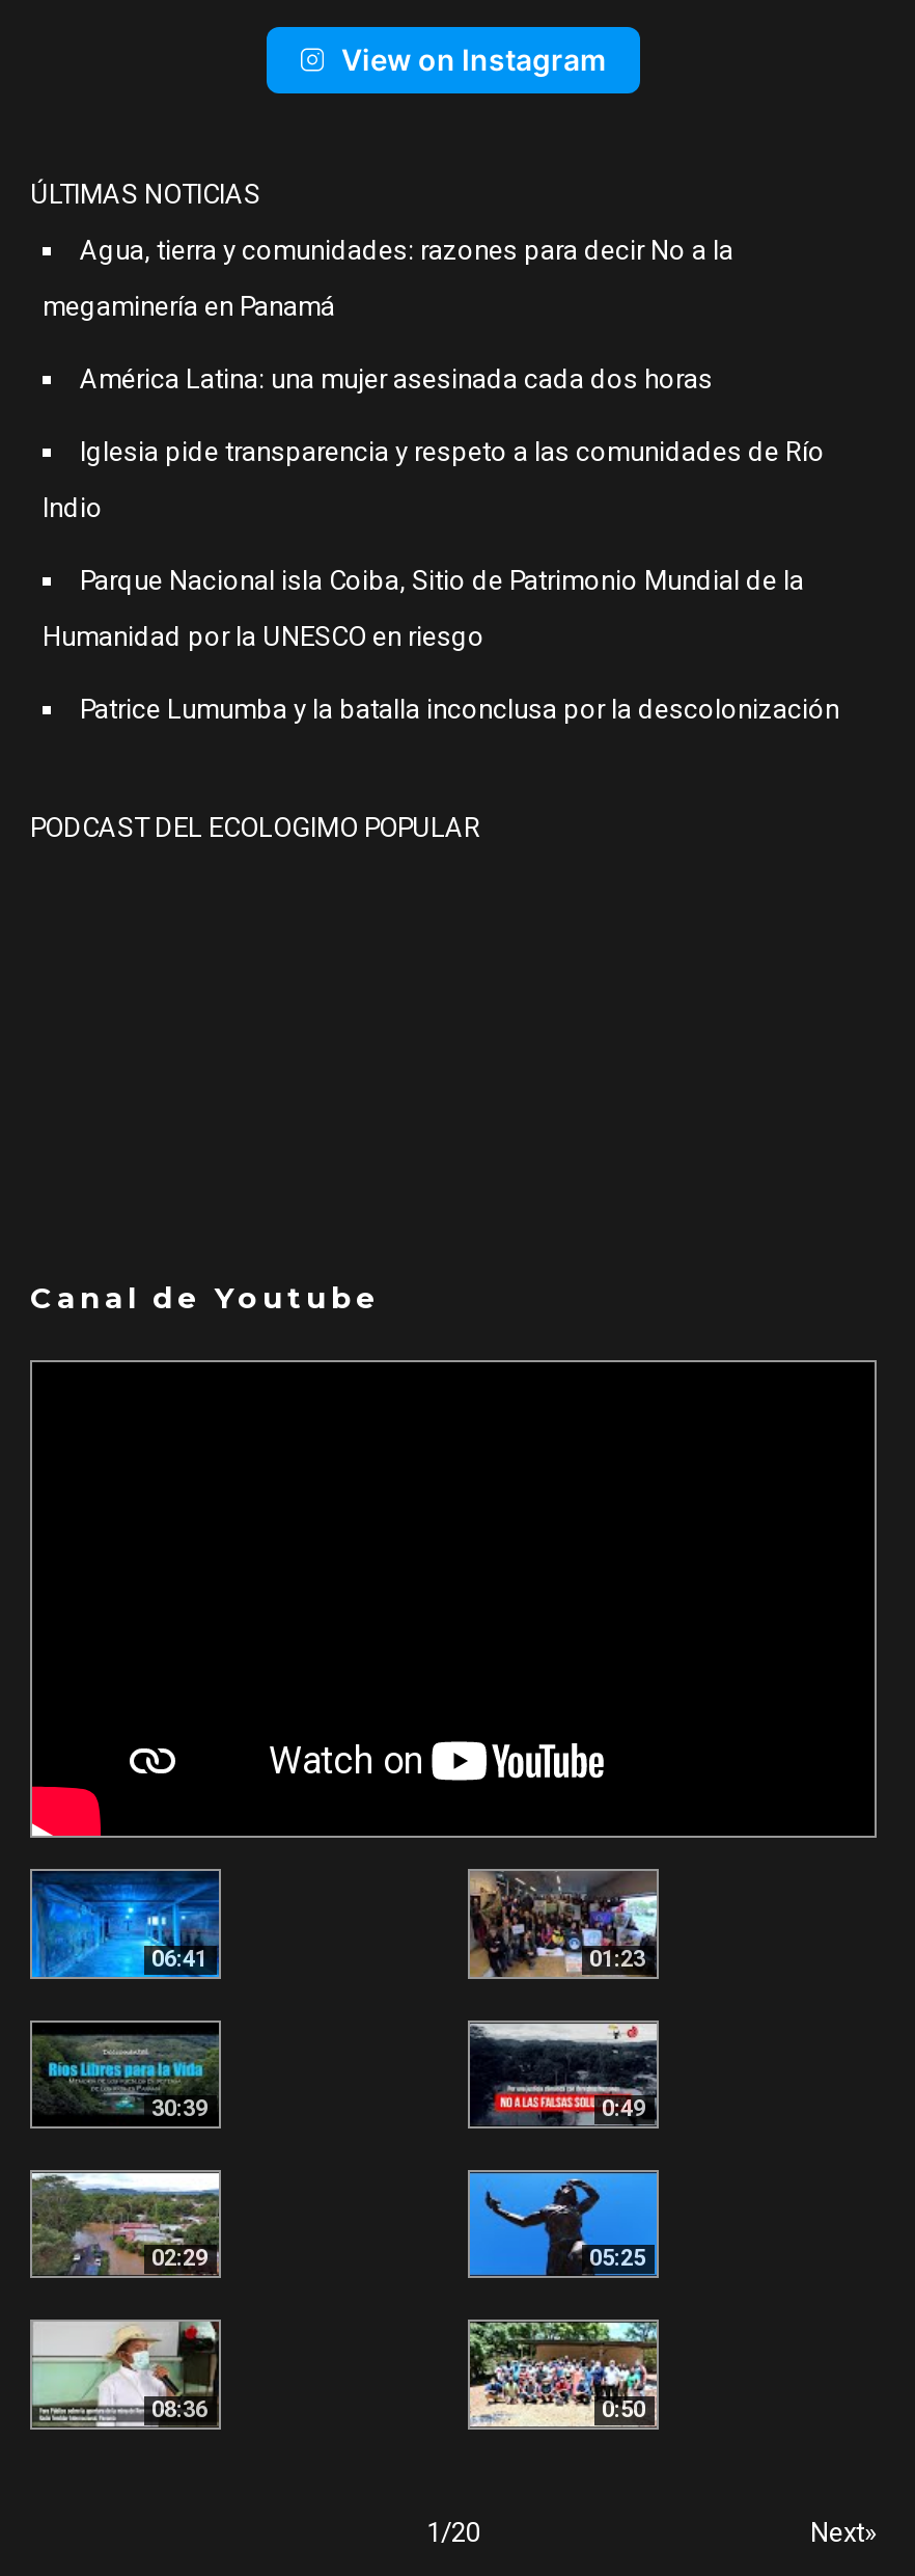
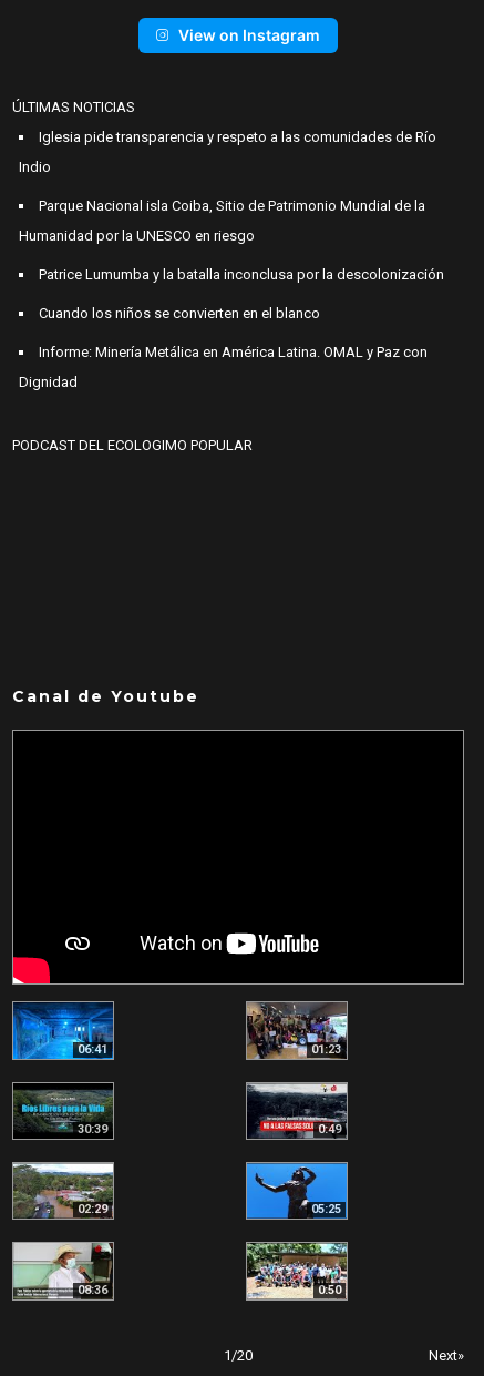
- Agua, tierra y comunidades: razones para decir No a la
- megaminería en Panamá
- América Latina: una mujer asesinada cada dos horas

moved up: Iglesia pide transparencia y respeto a las comunidades de Río | Indio | Parque Nacional isla Coiba, Sitio de Patrimonio Mundial de la | Humanidad por la UNESCO en riesgo | Patrice Lumumba y la batalla inconclusa por la descolonización

+ Cuando los niños se convierten en el blanco
+ Informe: Minería Metálica en América Latina. OMAL y Paz con
+ Dignidad
